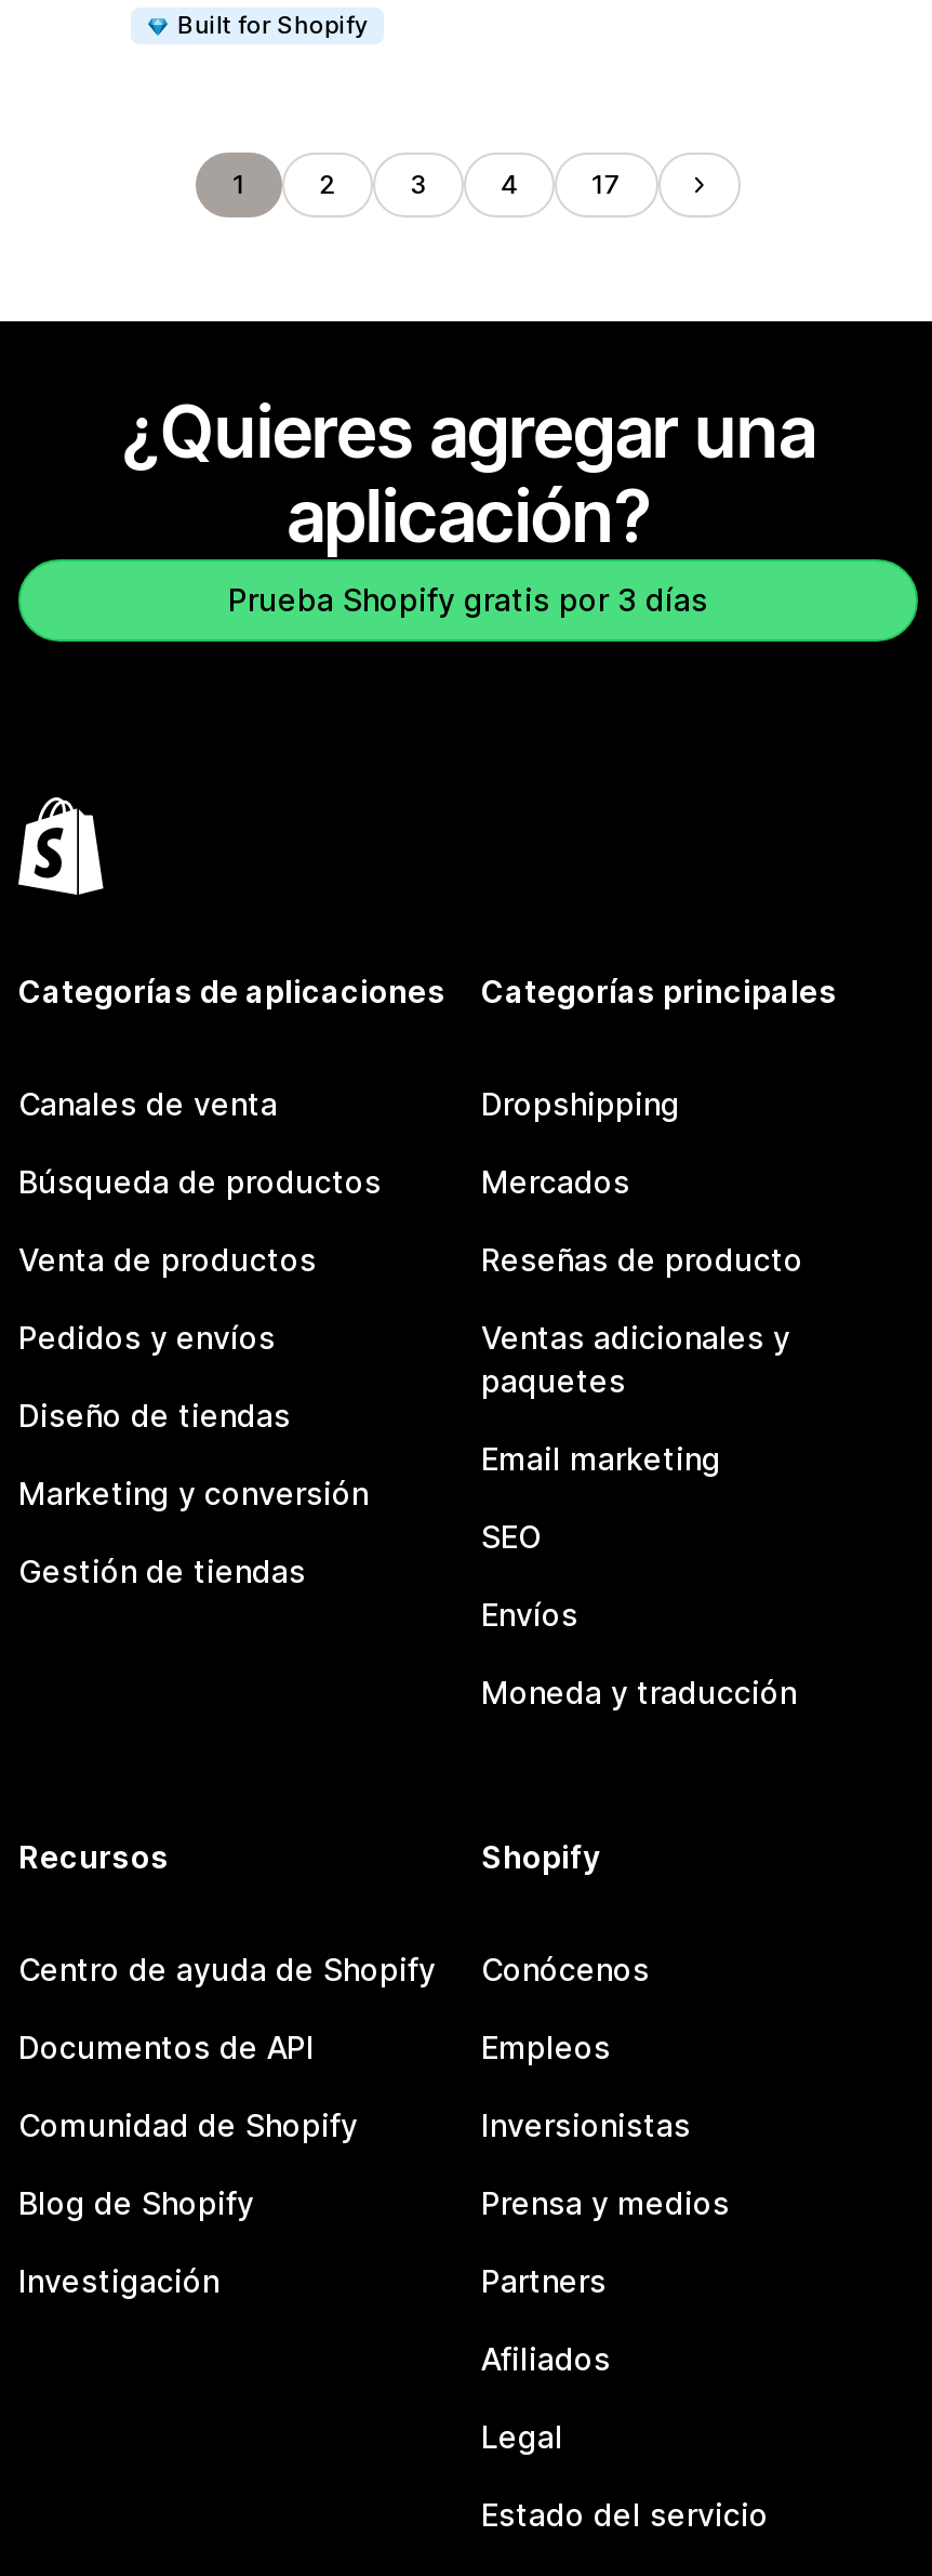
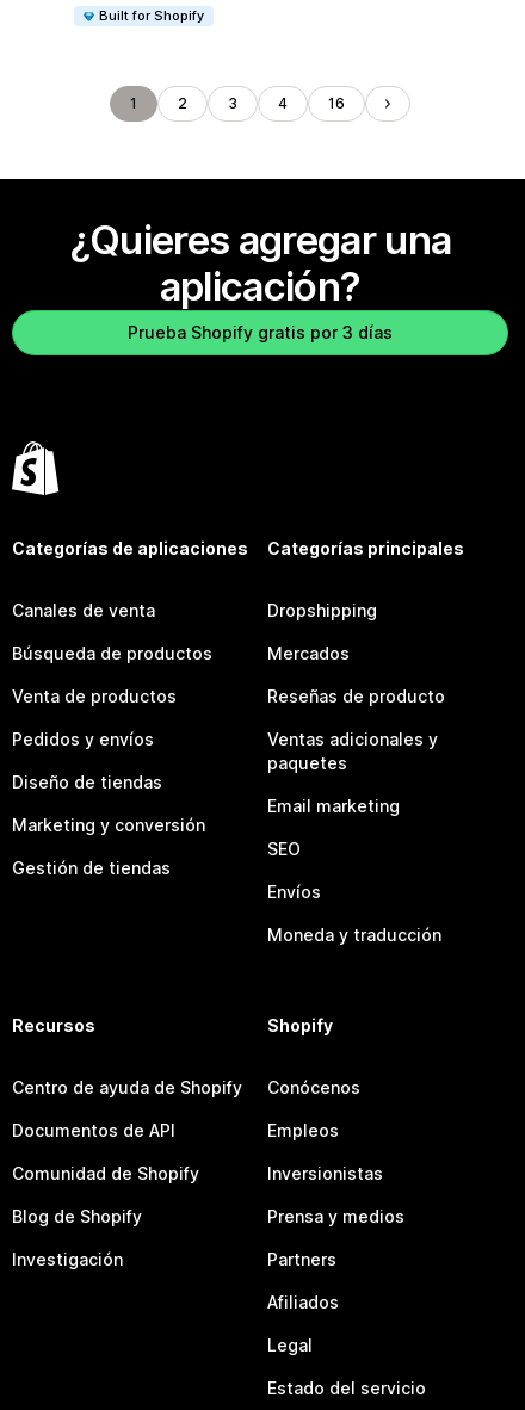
- 17
+ 16
